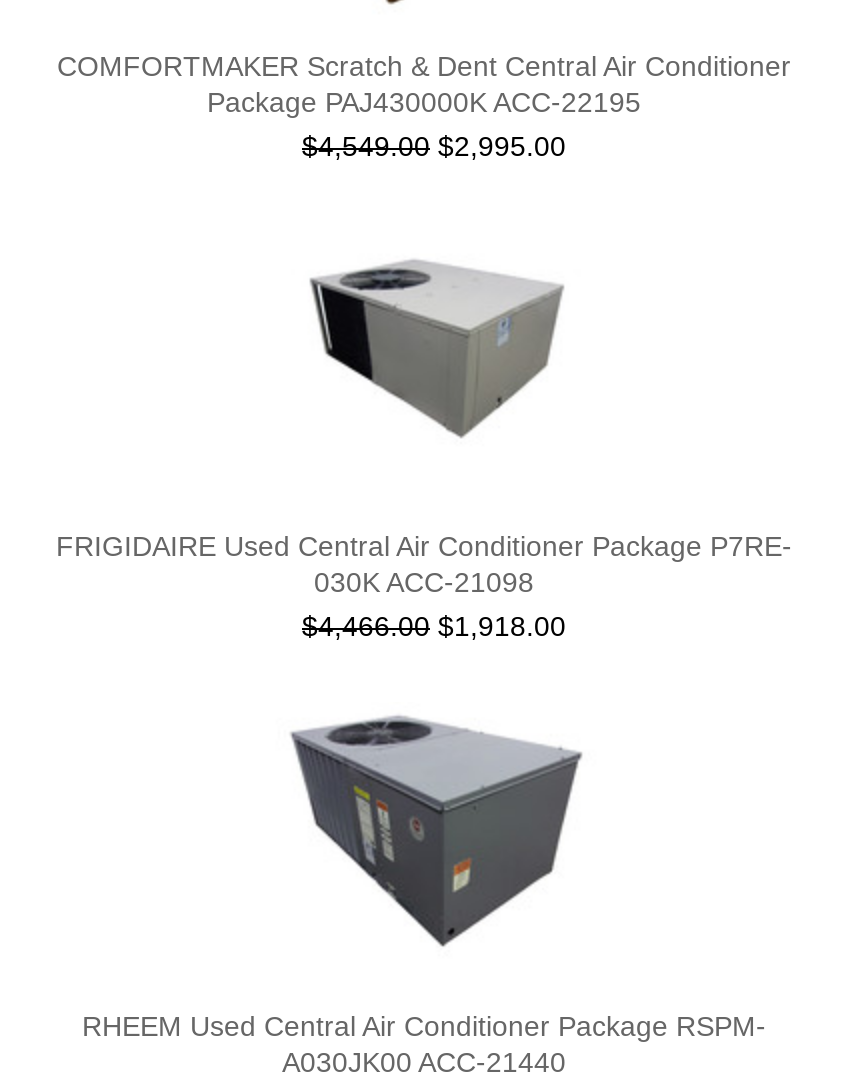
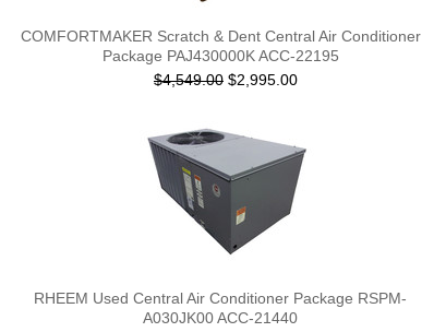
- [image]

- FRIGIDAIRE Used Central Air Conditioner Package P7RE-
- 030K ACC-21098
- $4,466.00 $1,918.00
